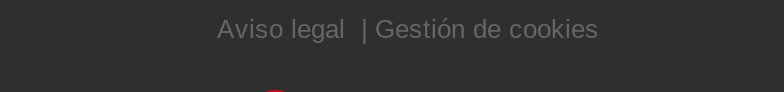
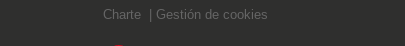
- Aviso legal
+ Charte
